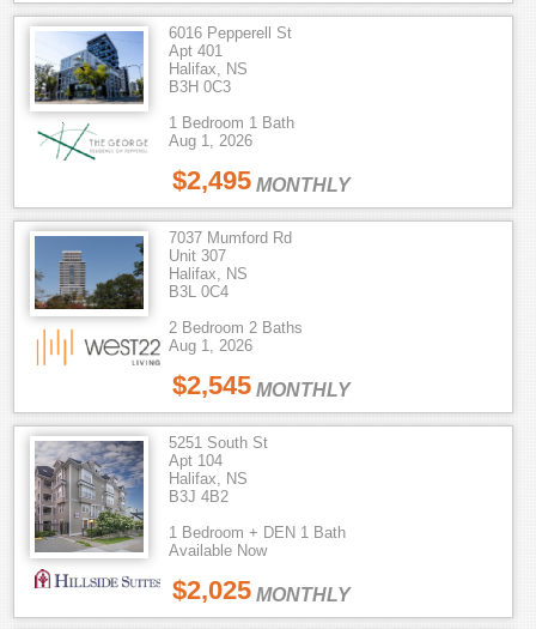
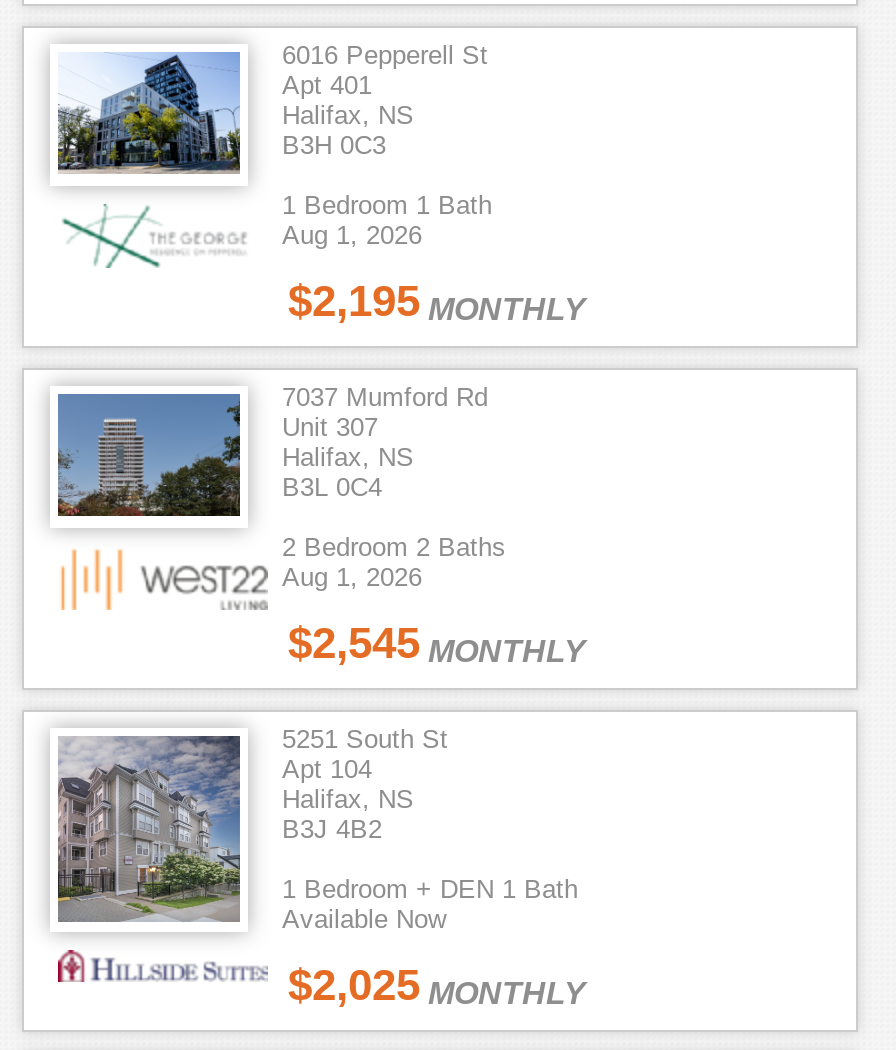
- $2,495 MONTHLY
+ $2,195 MONTHLY
